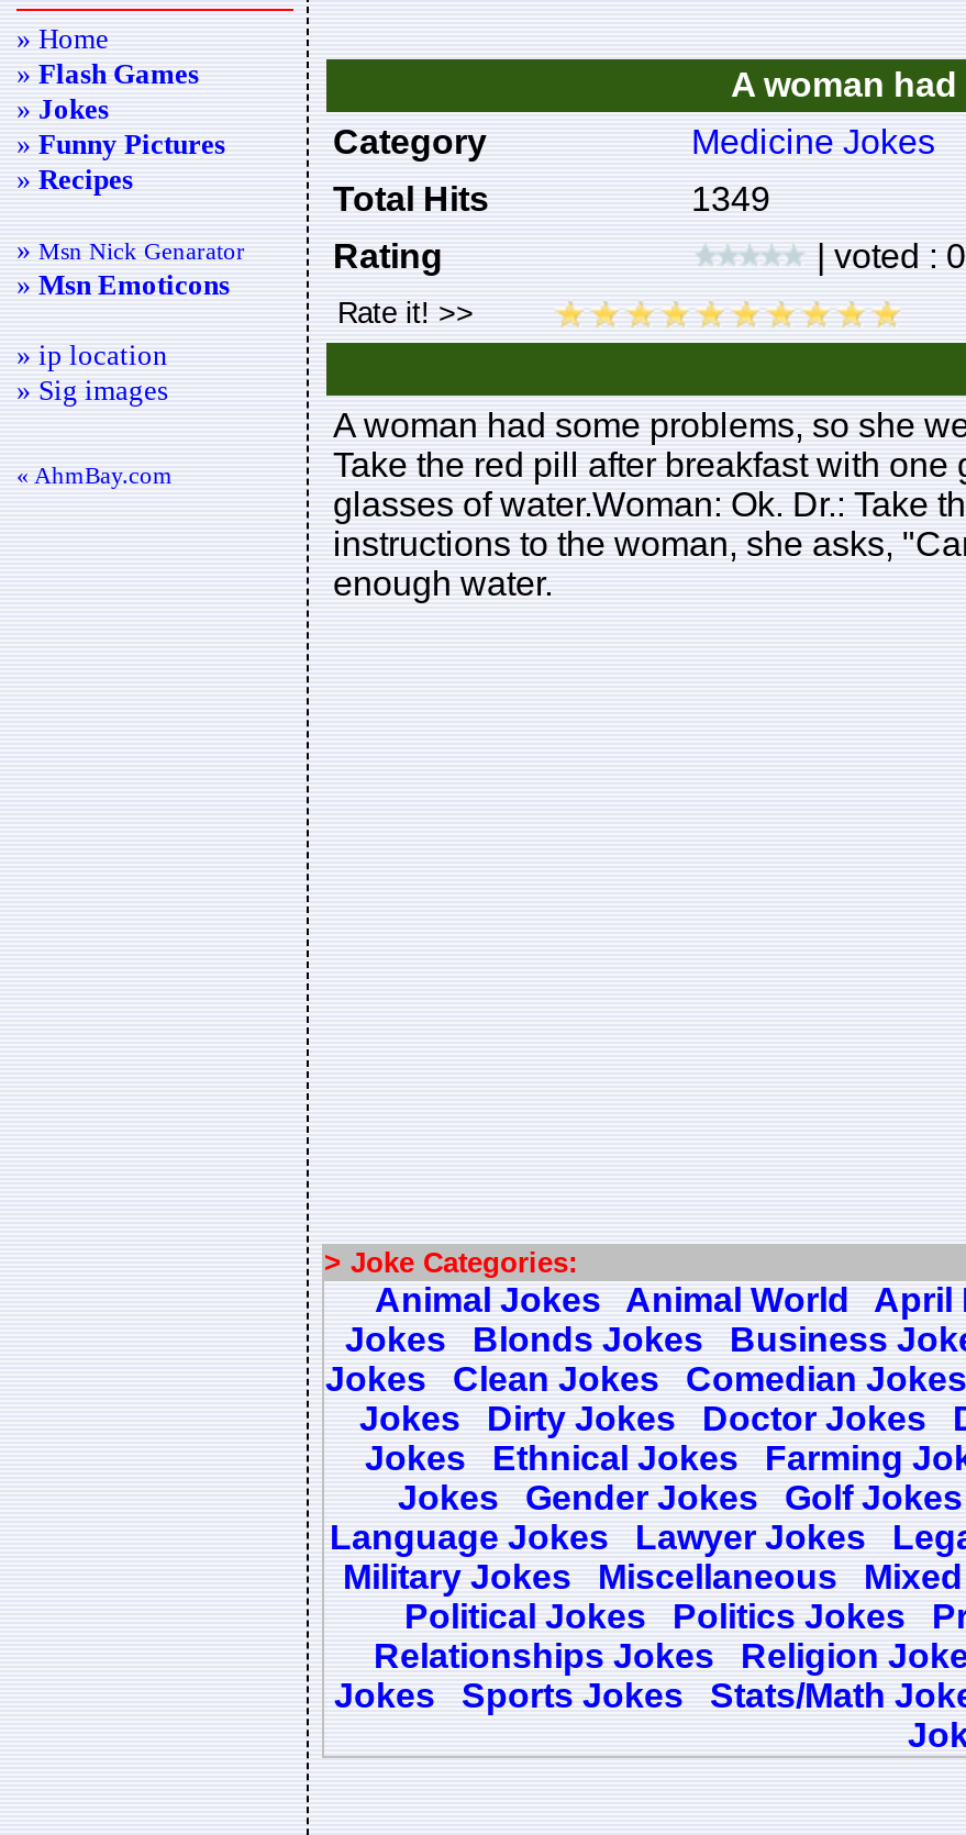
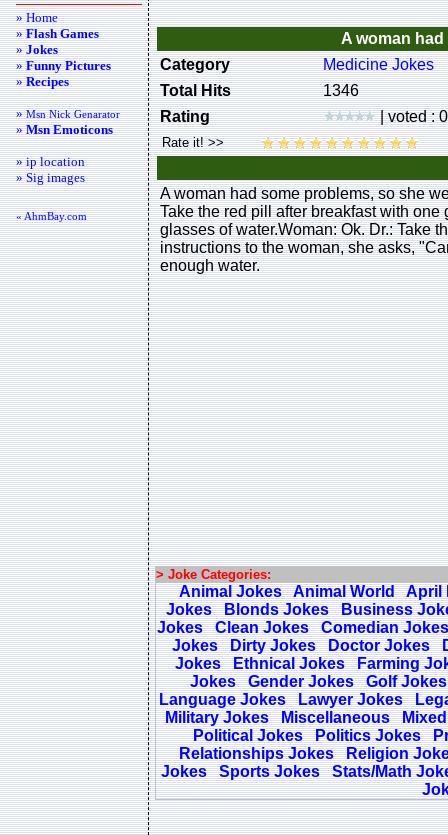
- 1349
+ 1346
